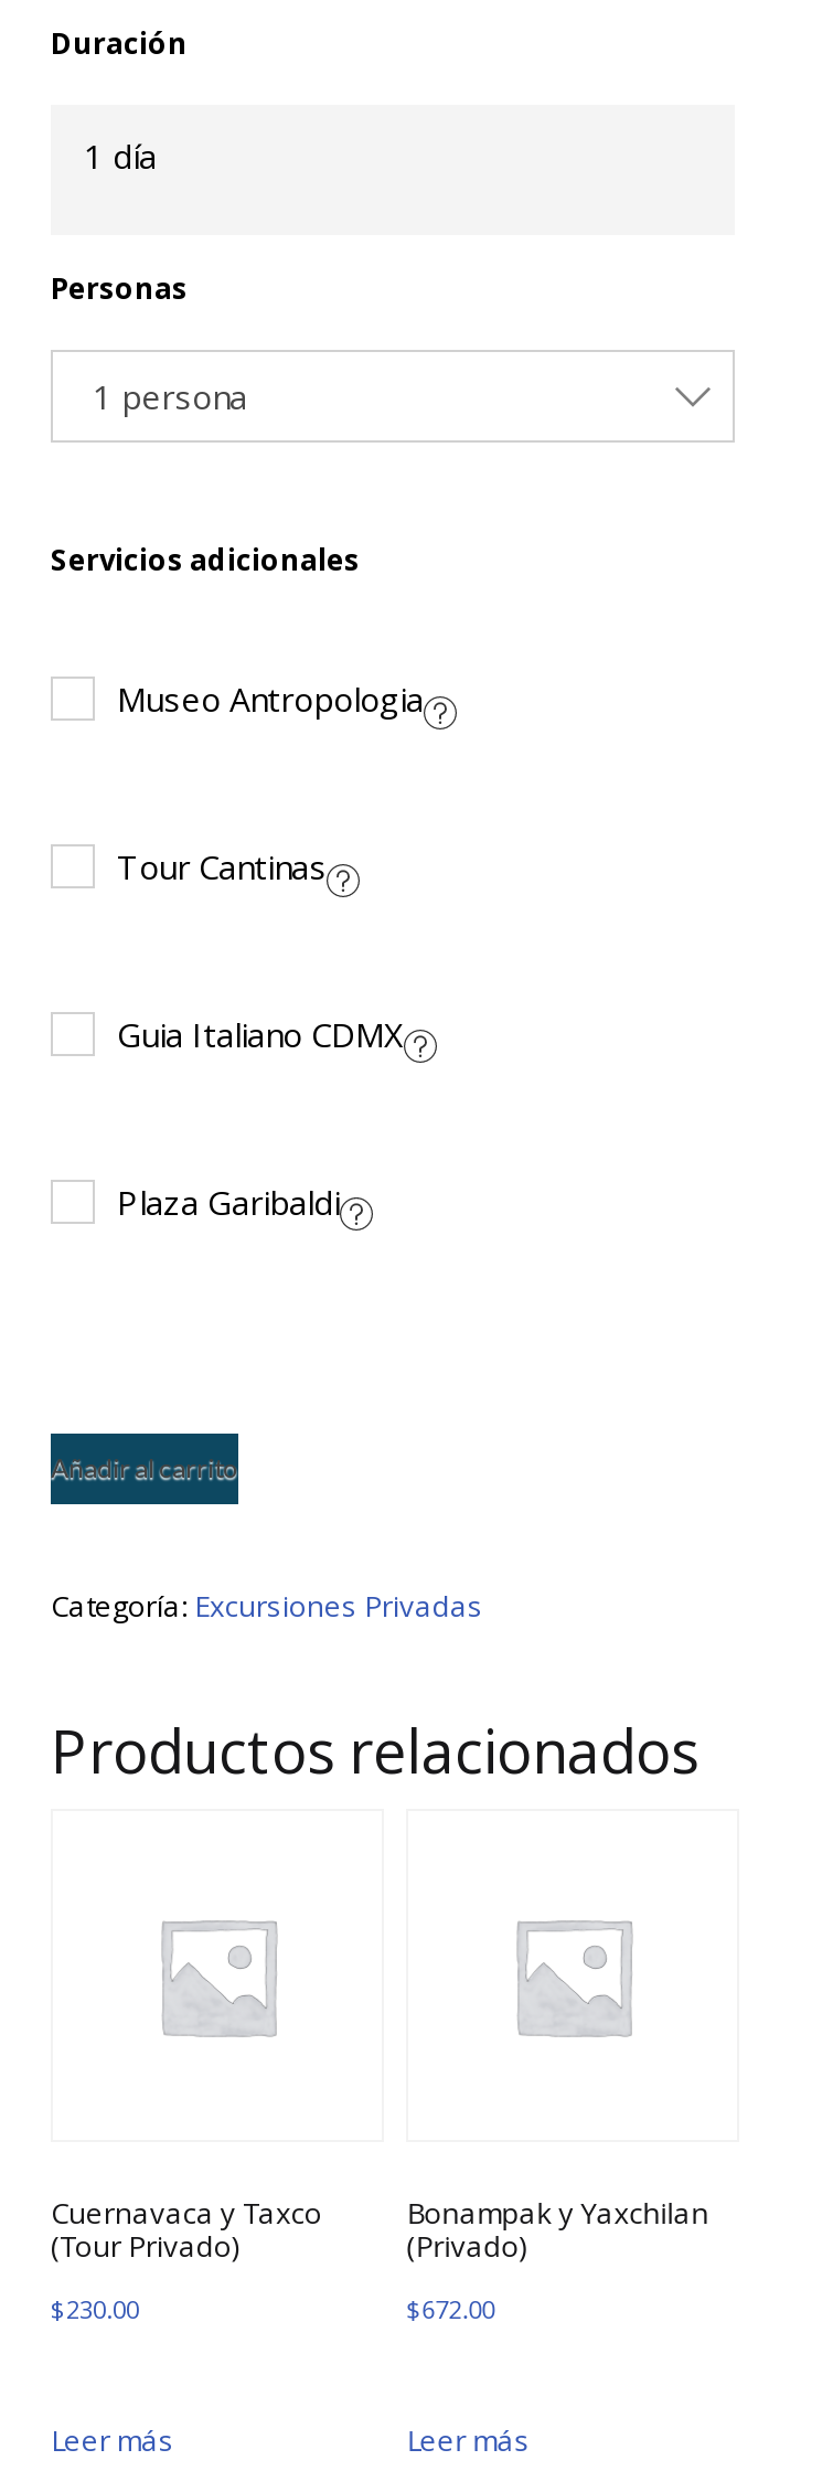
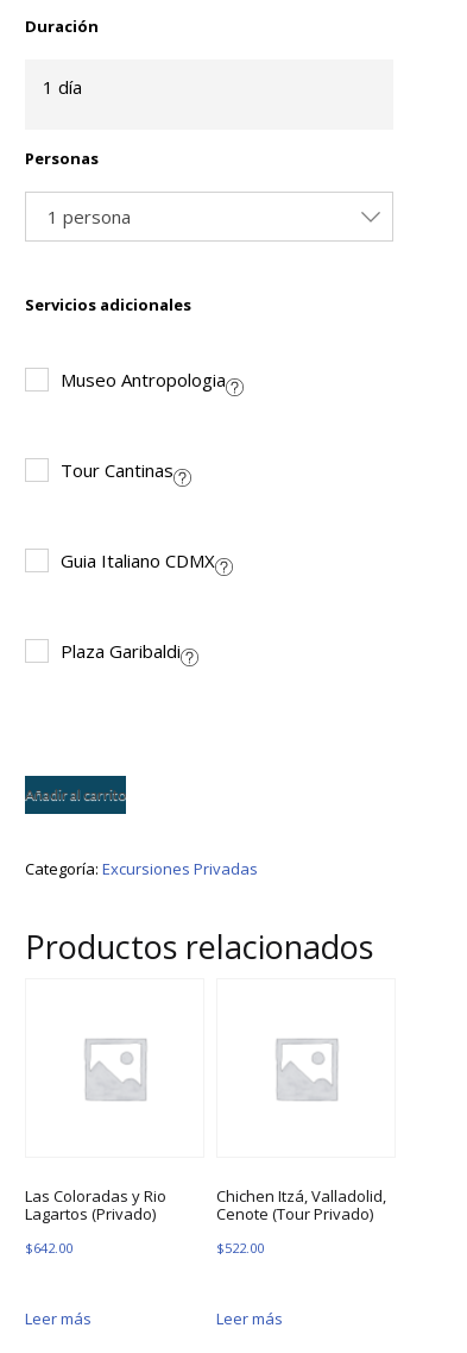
- Cuernavaca y Taxco
- (Tour Privado)
+ Las Coloradas y Rio
+ Lagartos (Privado)

- Bonampak y Yaxchilan
- (Privado)
+ Chichen Itzá, Valladolid,
+ Cenote (Tour Privado)

- $230.00
+ $642.00

- $672.00
+ $522.00
